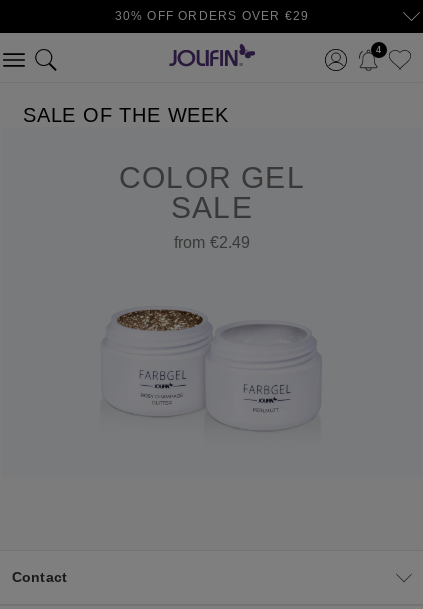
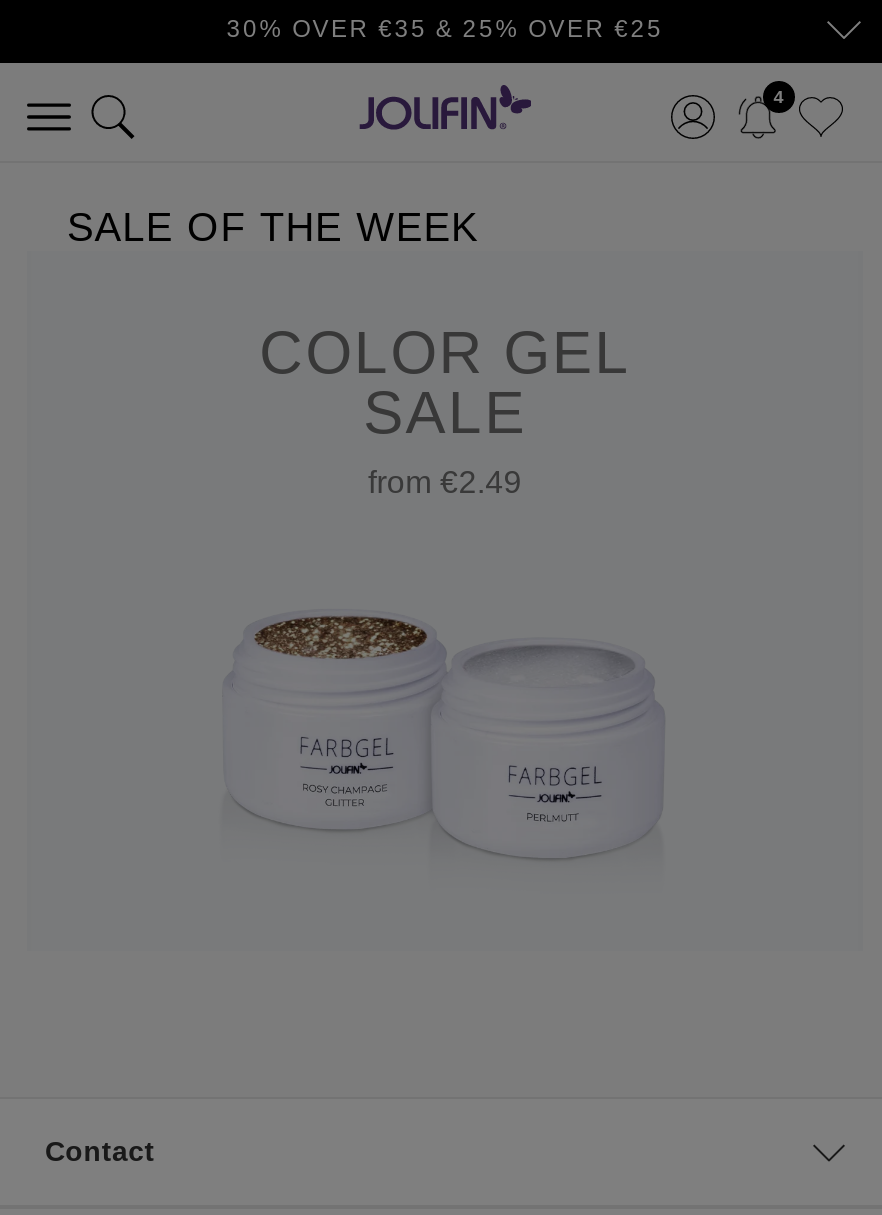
- 30% OFF ORDERS OVER €29
+ 30% OVER €35 & 25% OVER €25
